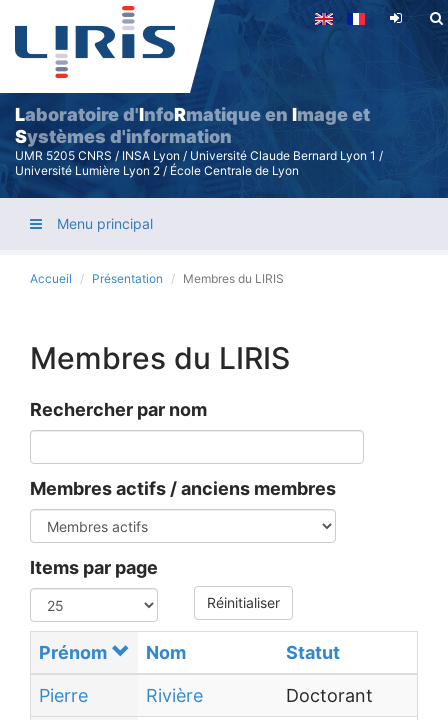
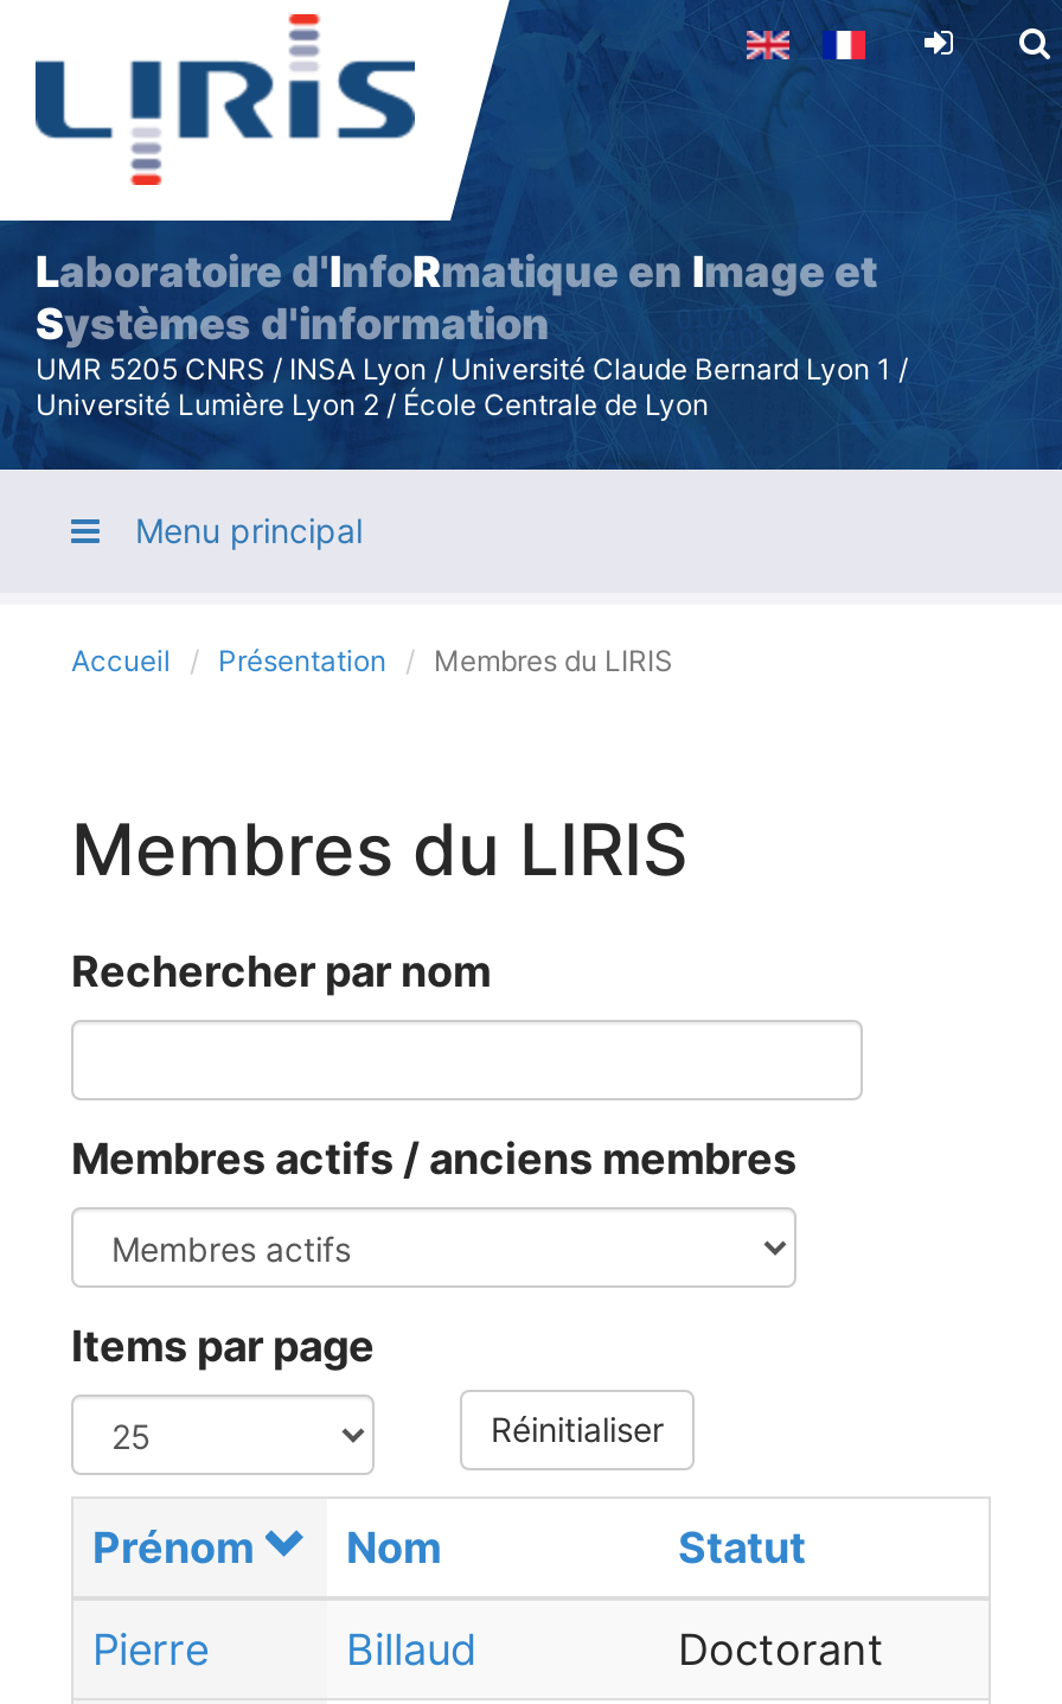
- Rivière
+ Billaud
